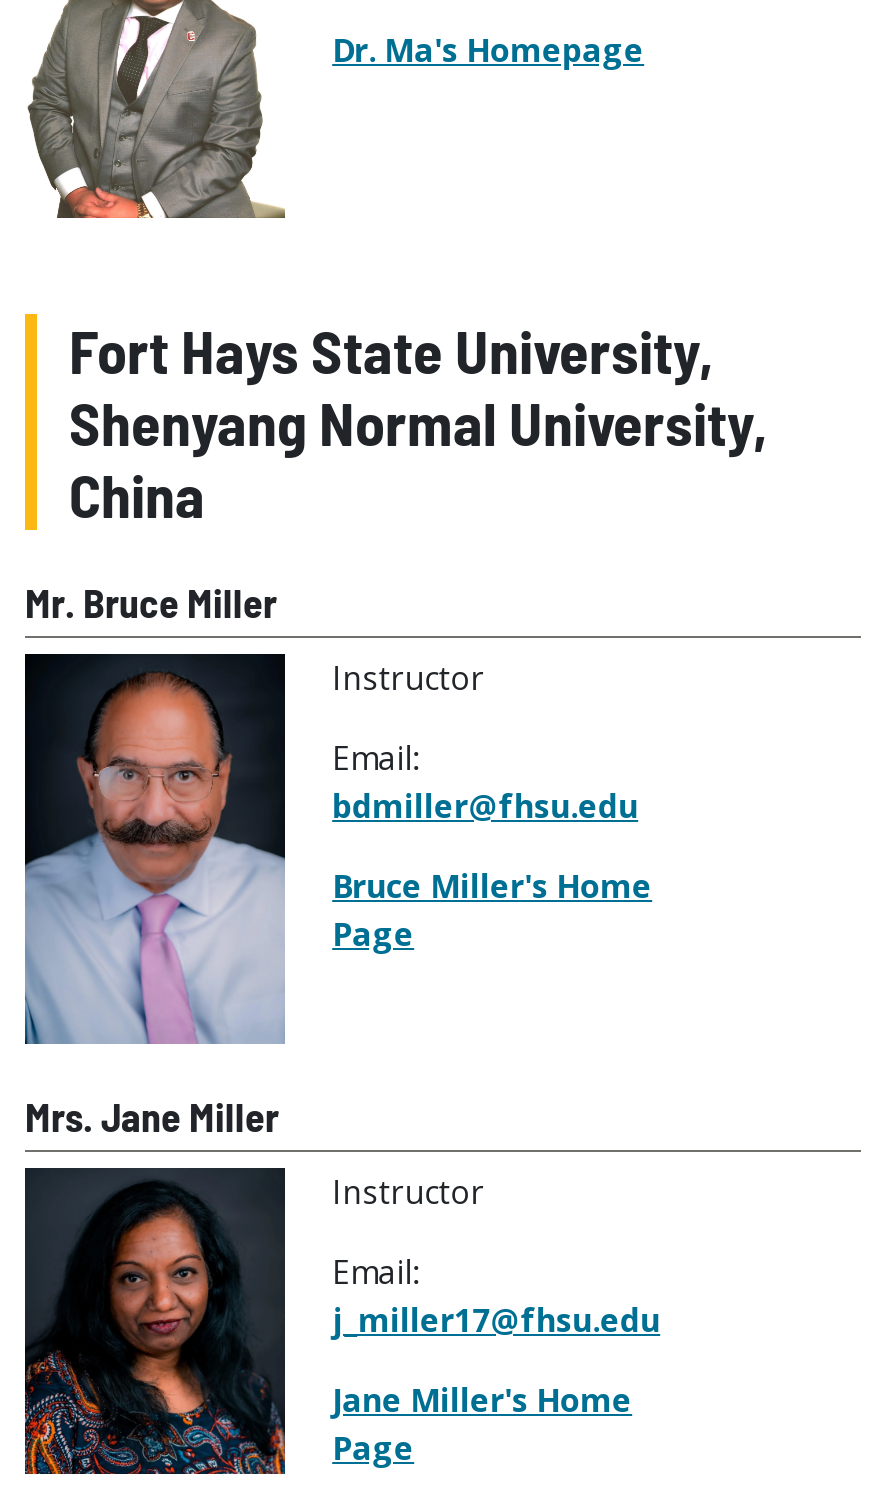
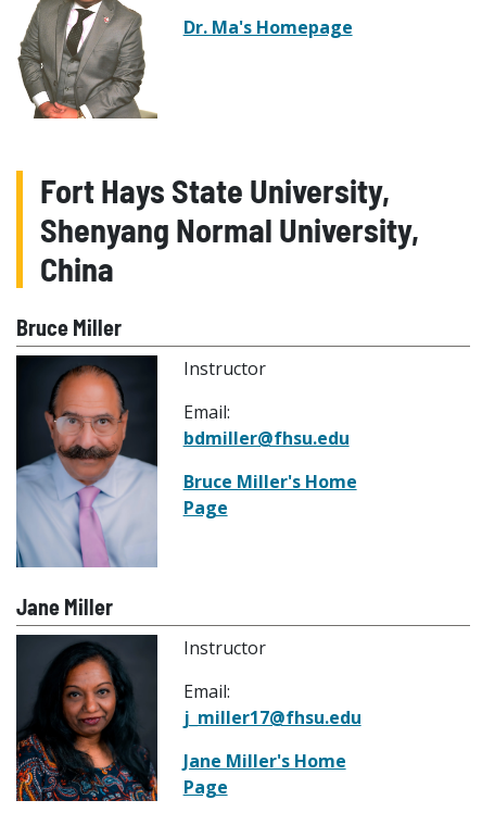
- Mr. Bruce Miller
+ Bruce Miller

- Mrs. Jane Miller
+ Jane Miller
